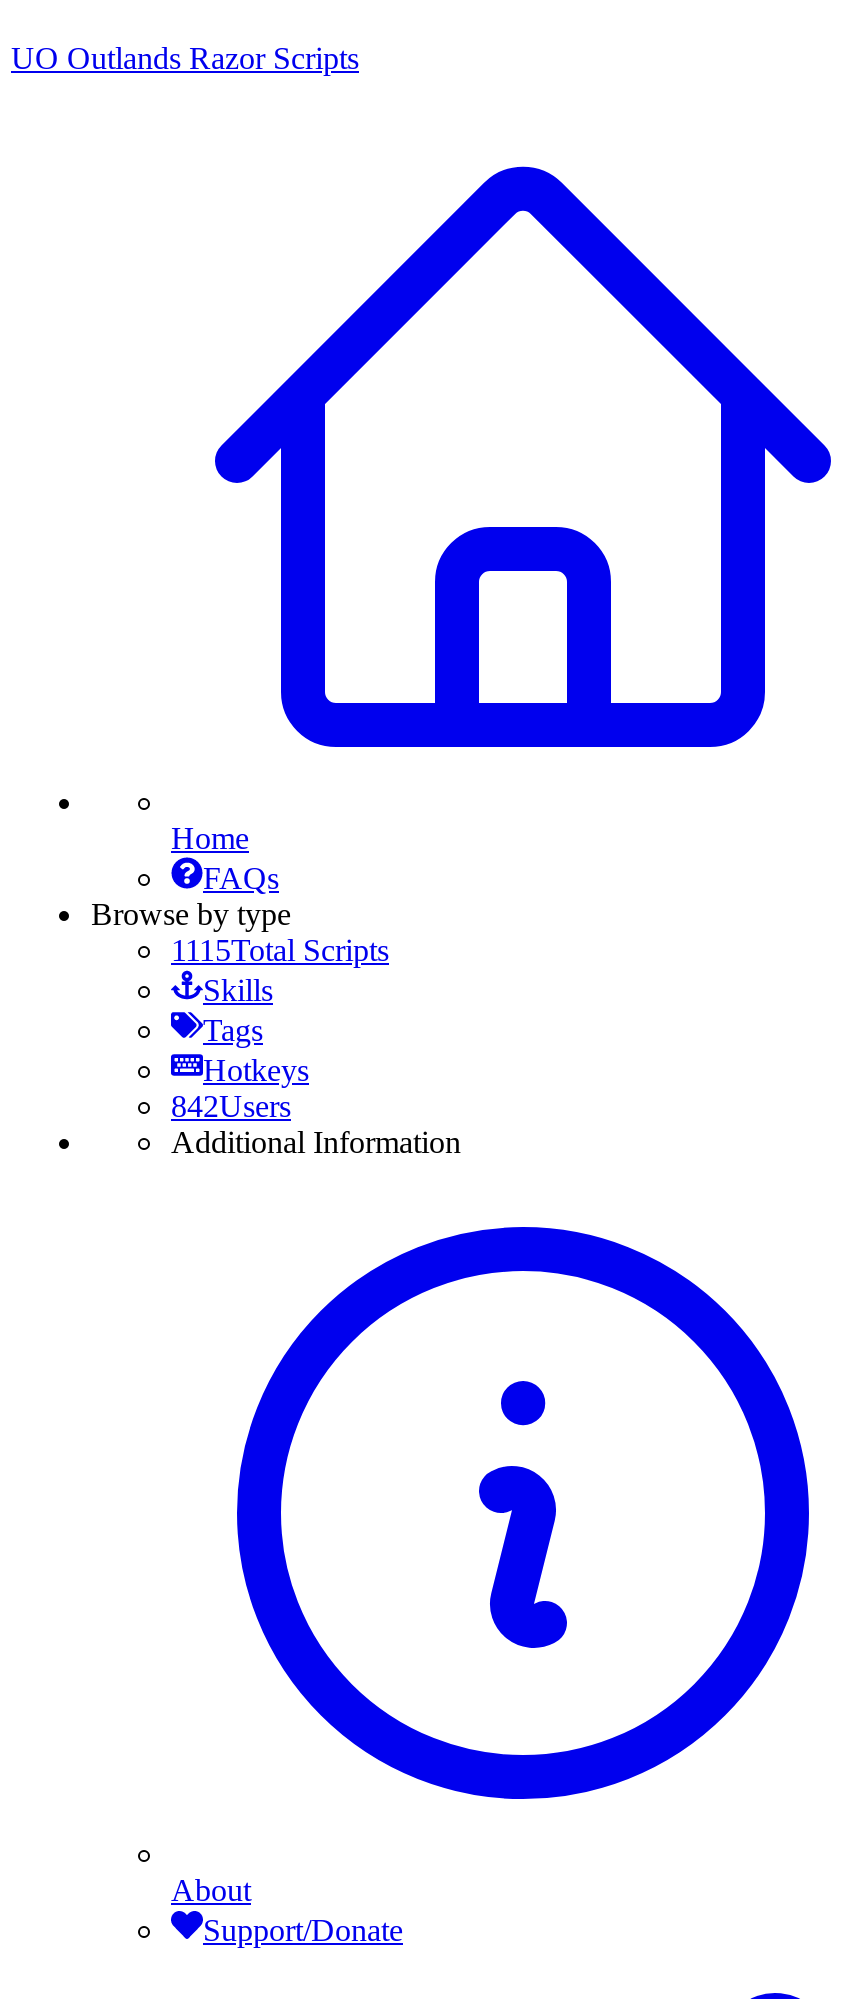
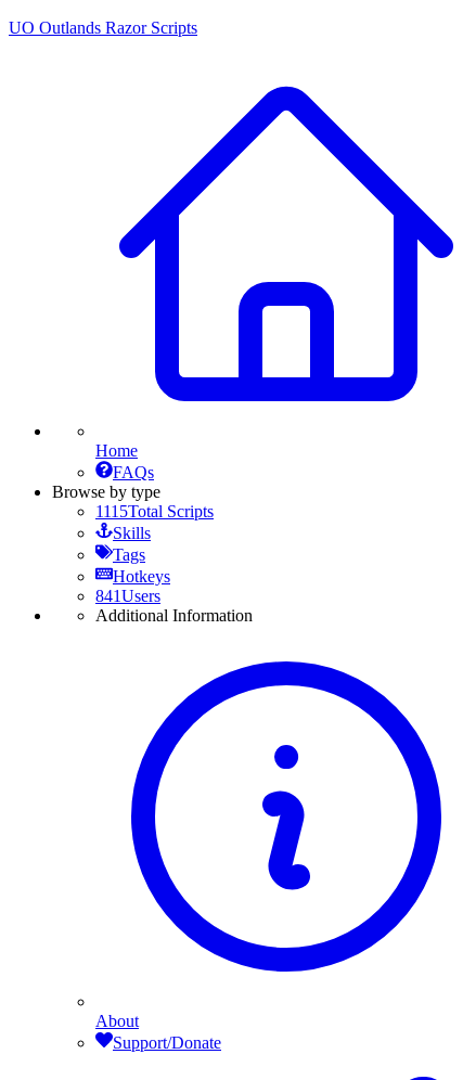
- 842Users
+ 841Users
